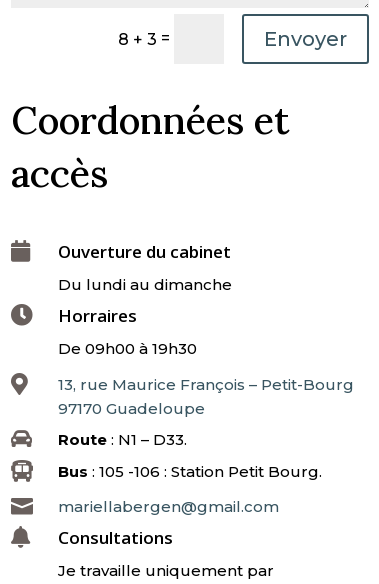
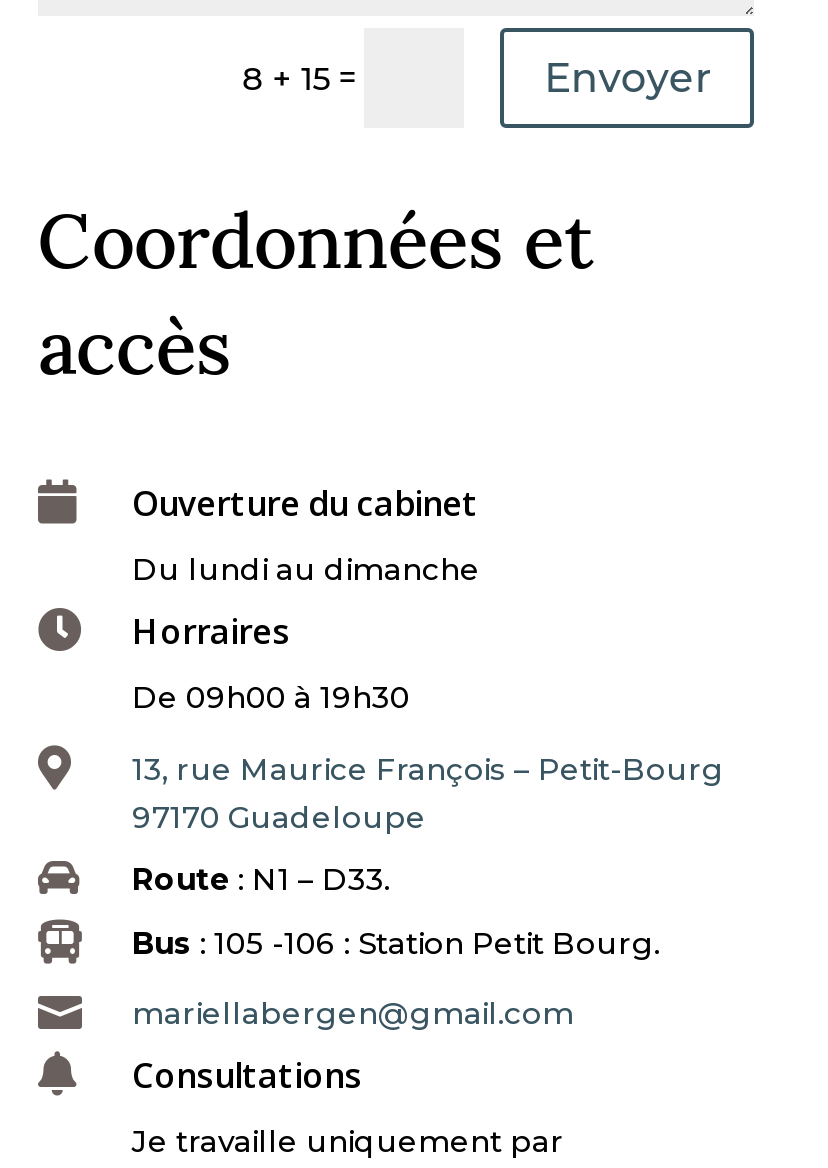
- 8 + 3 =
+ 8 + 15 =
